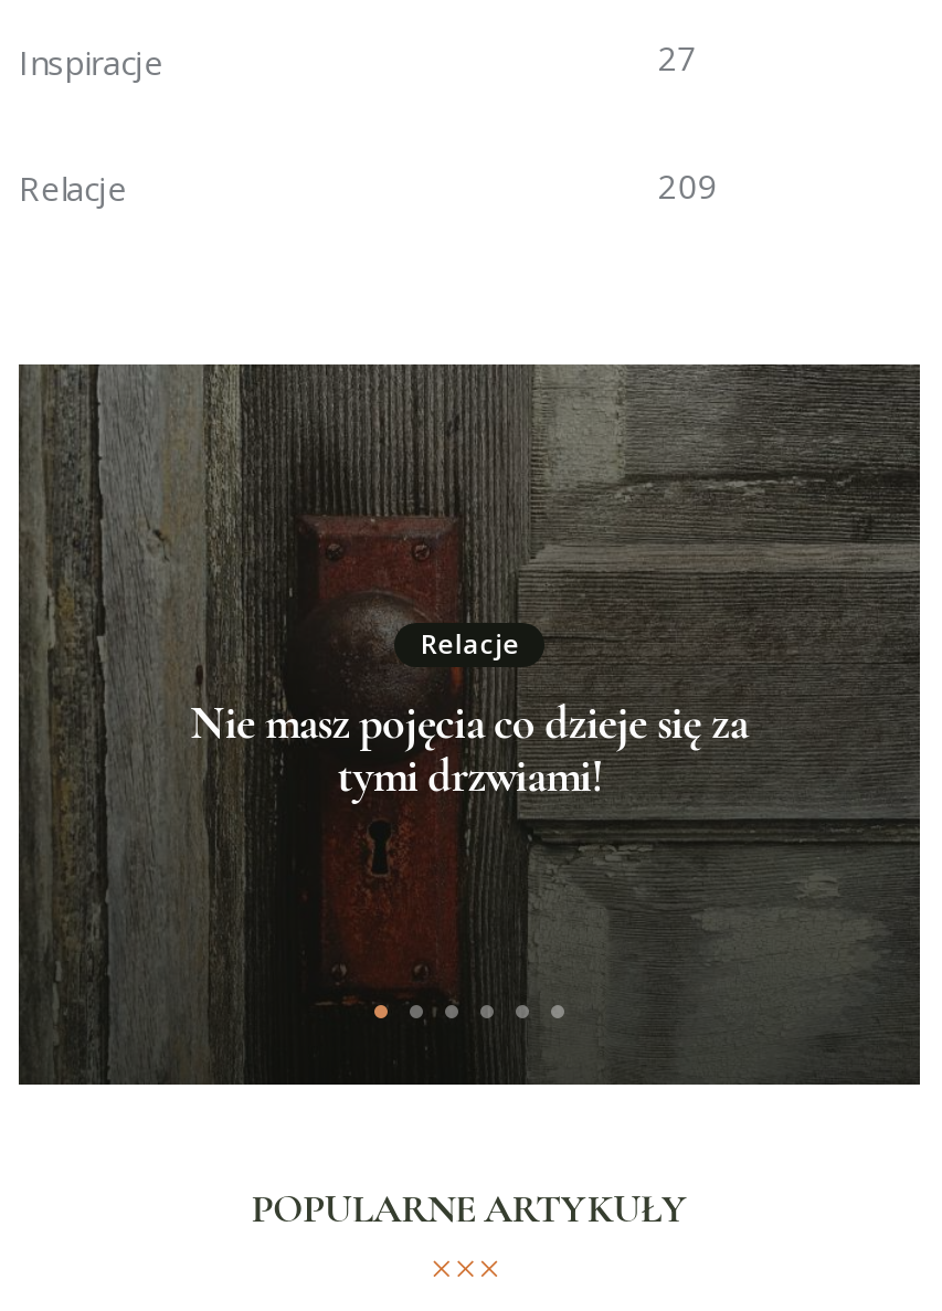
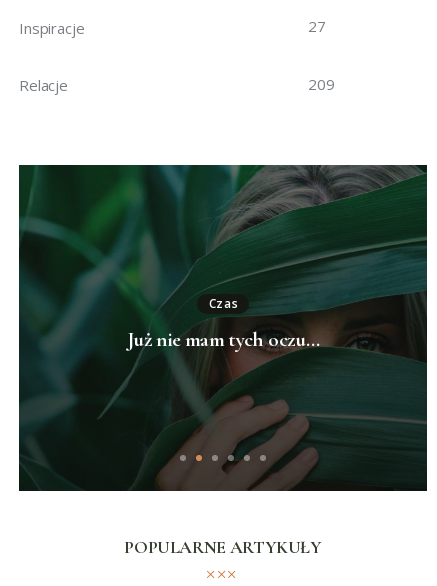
- [image]
- Nie masz pojęcia co dzieje się za
- tymi drzwiami!
+ [image]
+ Już nie mam tych oczu…

- Relacje
+ Czas
